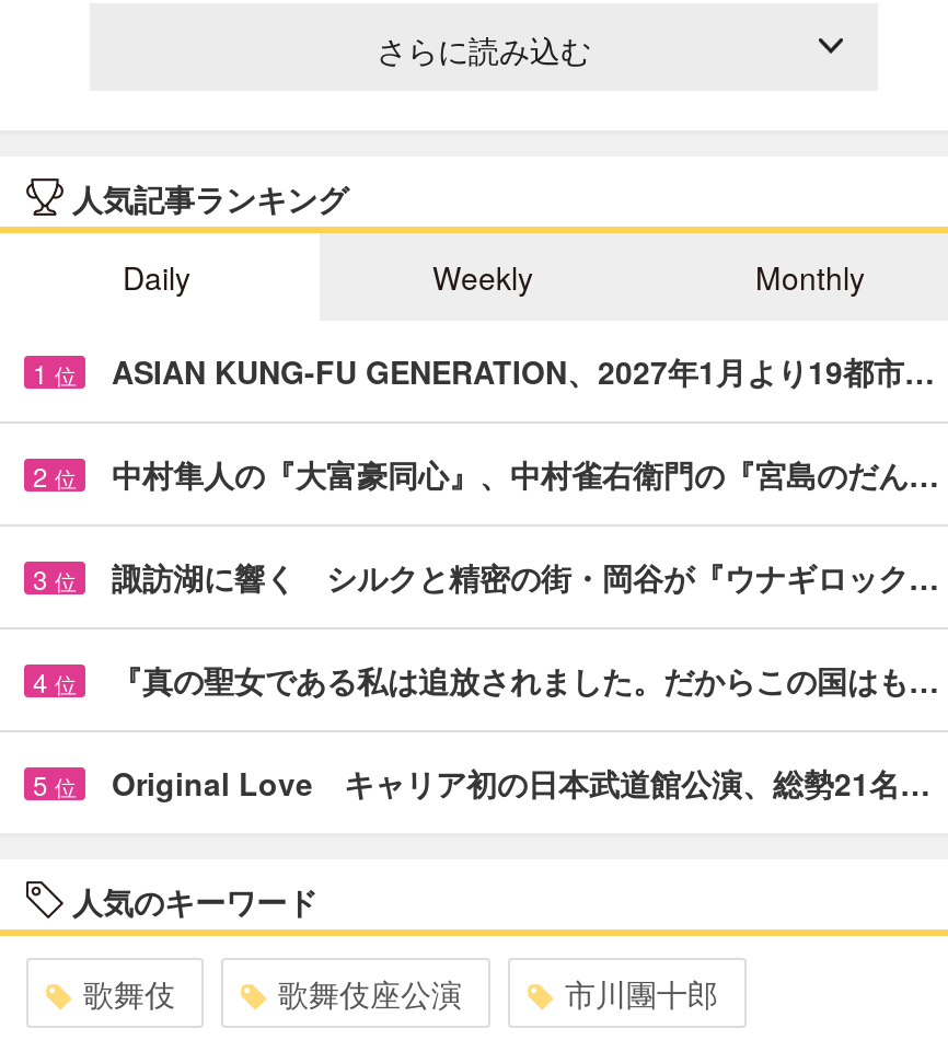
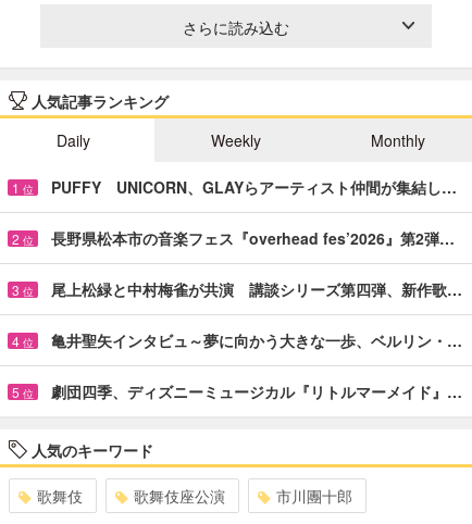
- ASIAN KUNG-FU GENERATION、2027年1月より19都市…
+ PUFFY UNICORN、GLAYらアーティスト仲間が集結し…

- 中村隼人の『大富豪同心』、中村雀右衛門の『宮島のだん…
+ 長野県松本市の音楽フェス『overhead fes’2026』第2弾…

- 諏訪湖に響く シルクと精密の街・岡谷が『ウナギロック…
+ 尾上松緑と中村梅雀が共演 講談シリーズ第四弾、新作歌…

- 『真の聖女である私は追放されました。だからこの国はも…
+ 亀井聖矢インタビュ～夢に向かう大きな一歩、ベルリン・…

- Original Love キャリア初の日本武道館公演、総勢21名…
+ 劇団四季、ディズニーミュージカル『リトルマーメイド』…
